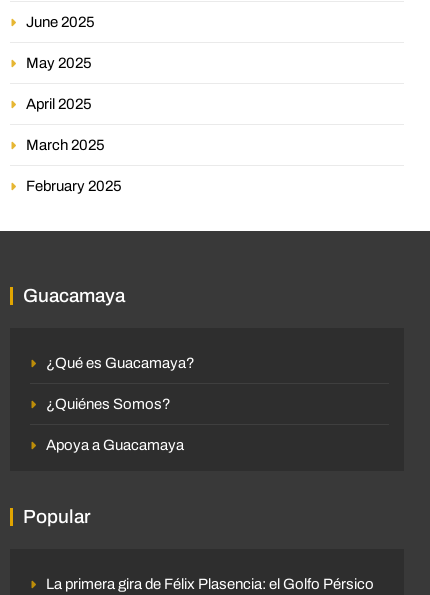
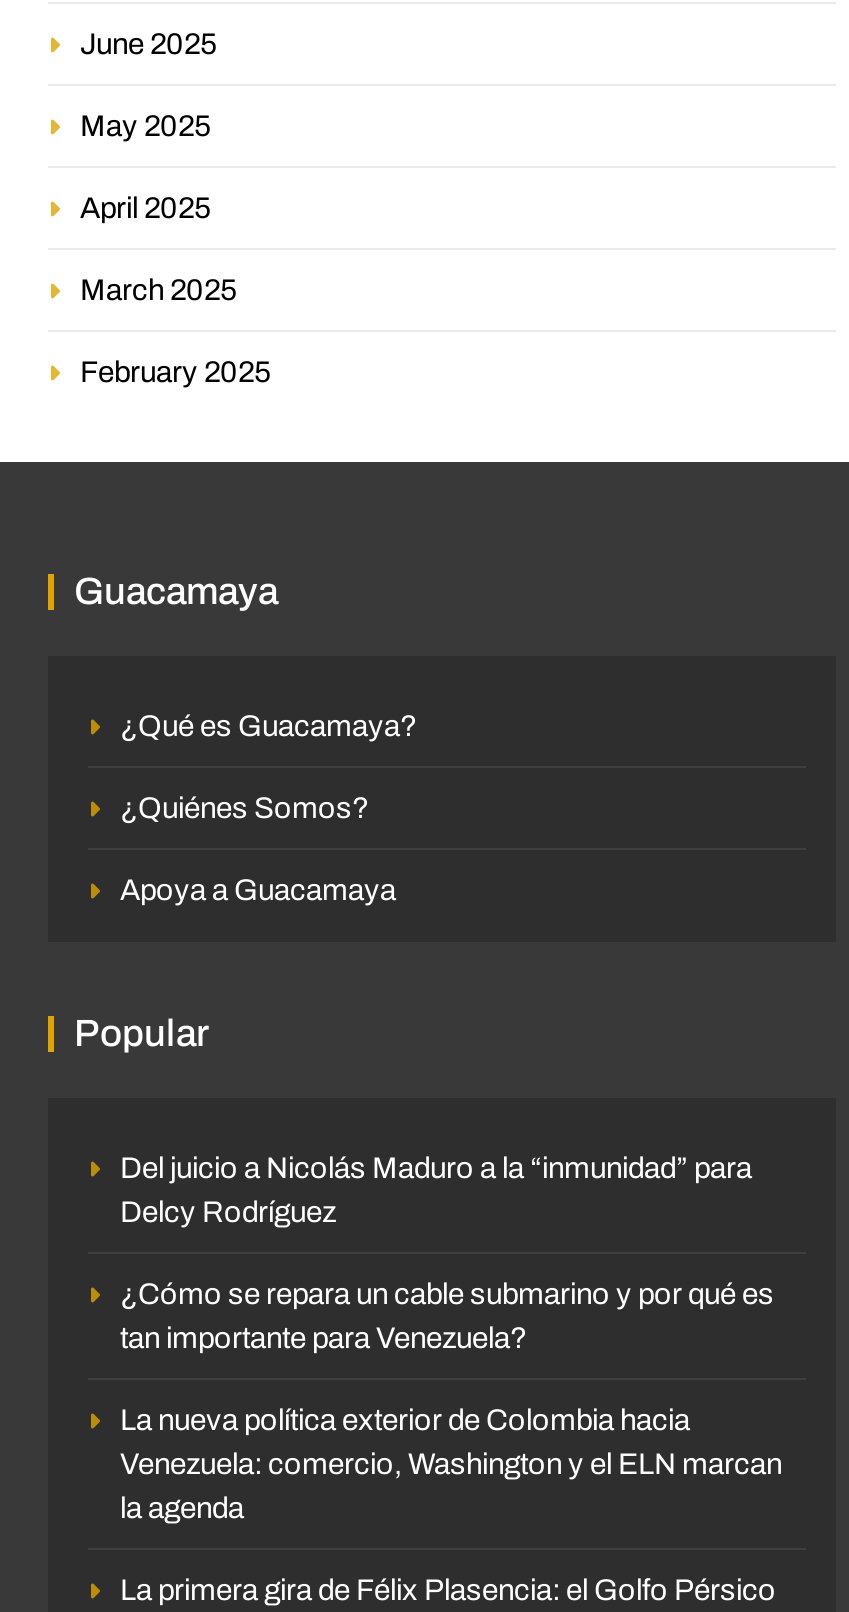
+ Del juicio a Nicolás Maduro a la “inmunidad” para
+ Delcy Rodríguez
+ ¿Cómo se repara un cable submarino y por qué es
+ tan importante para Venezuela?
+ La nueva política exterior de Colombia hacia
+ Venezuela: comercio, Washington y el ELN marcan
+ la agenda
